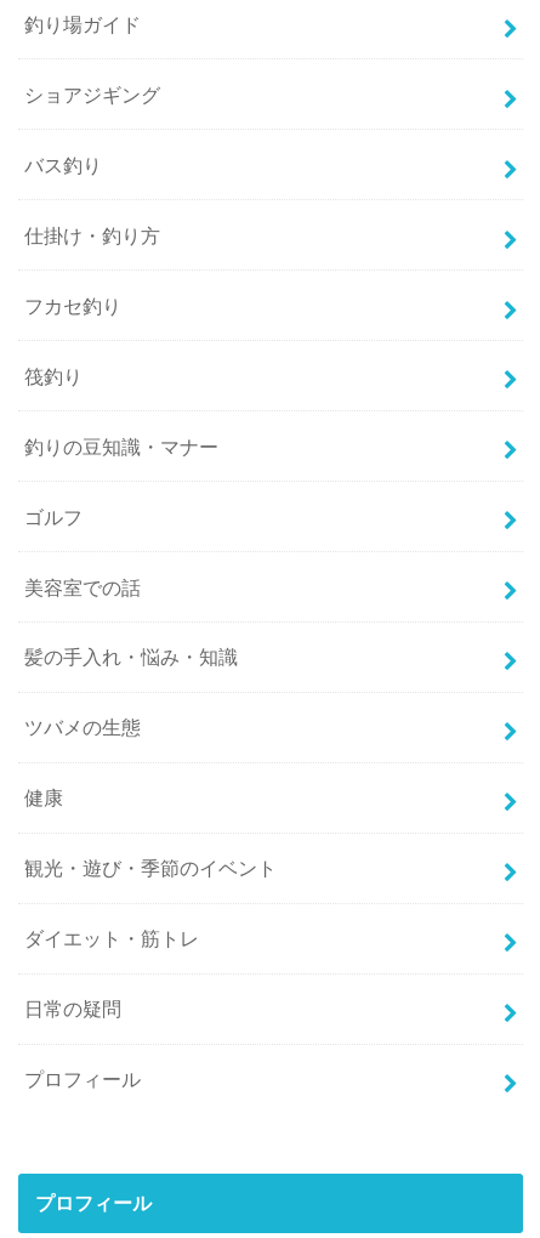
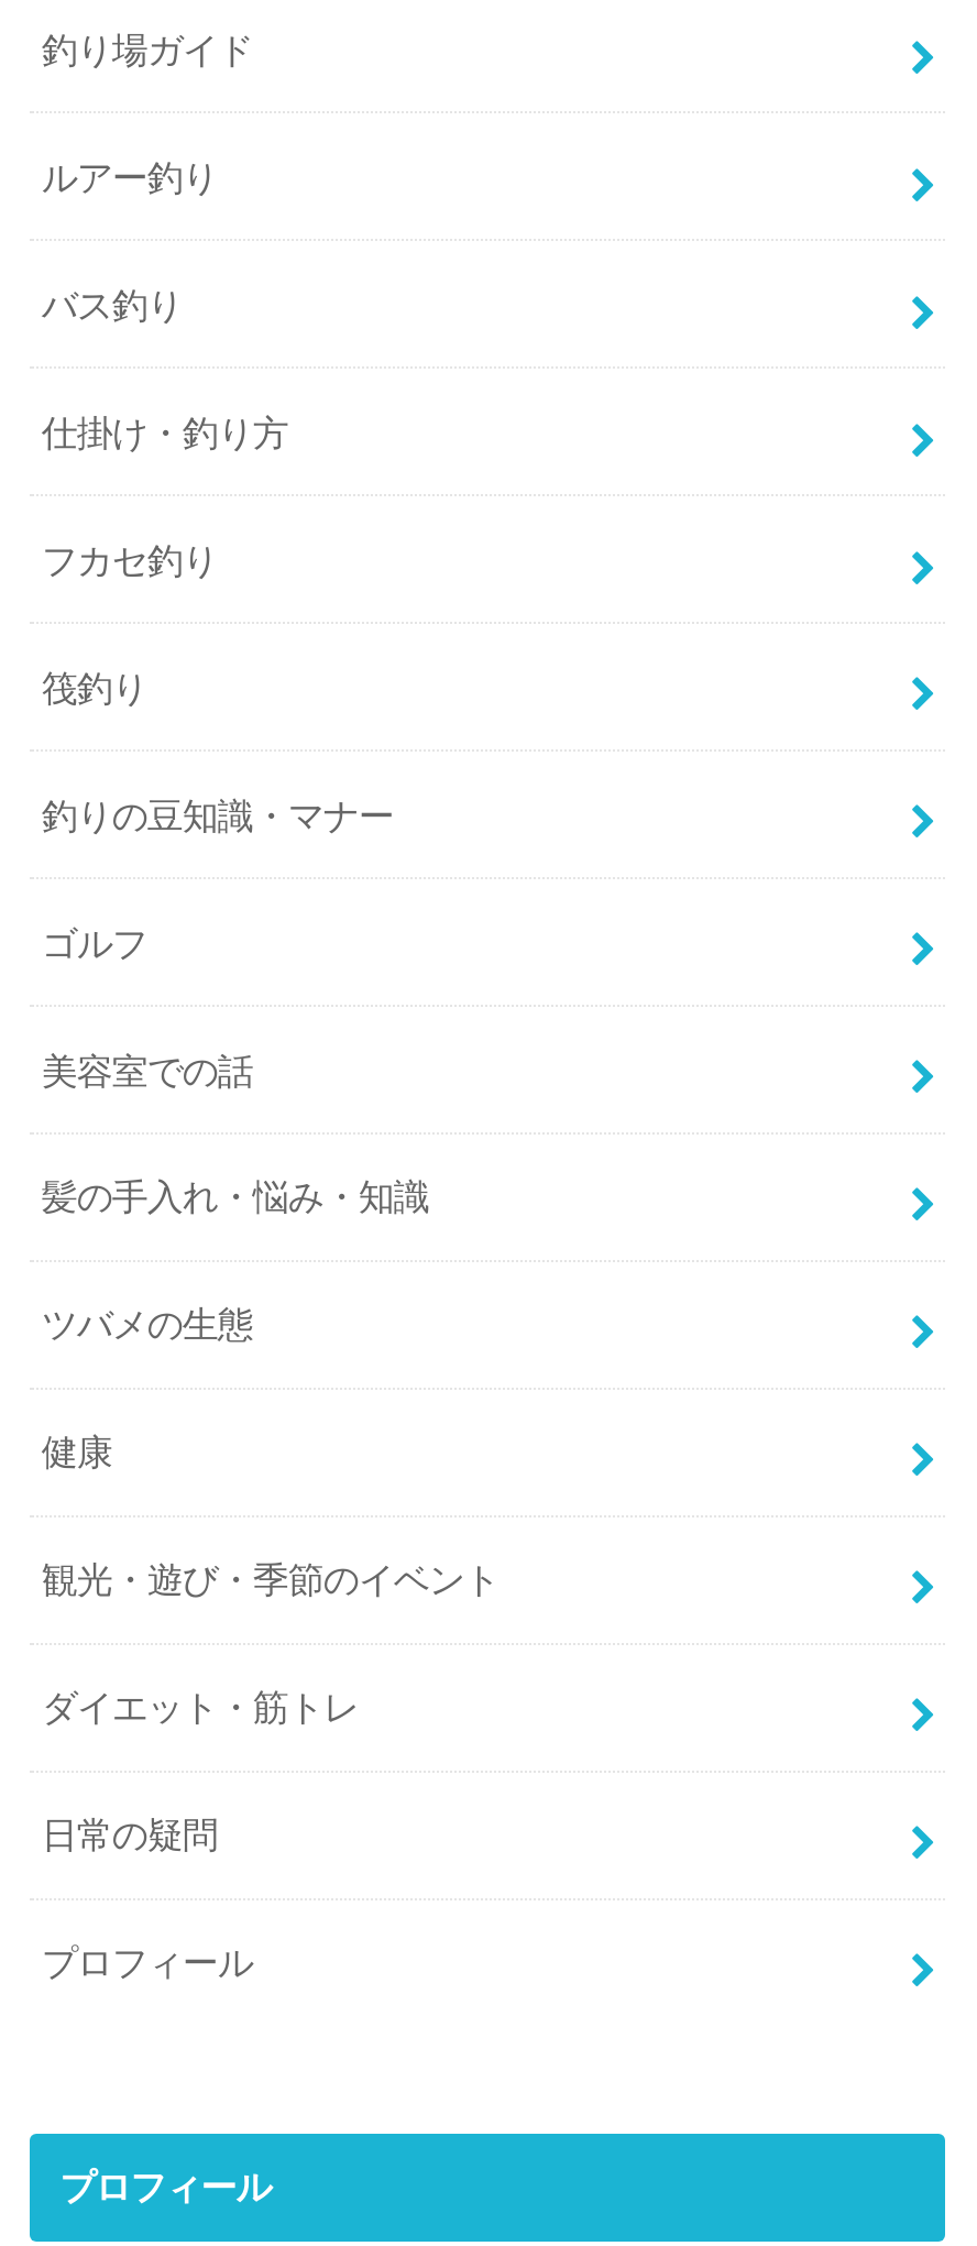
- ショアジギング
+ ルアー釣り
